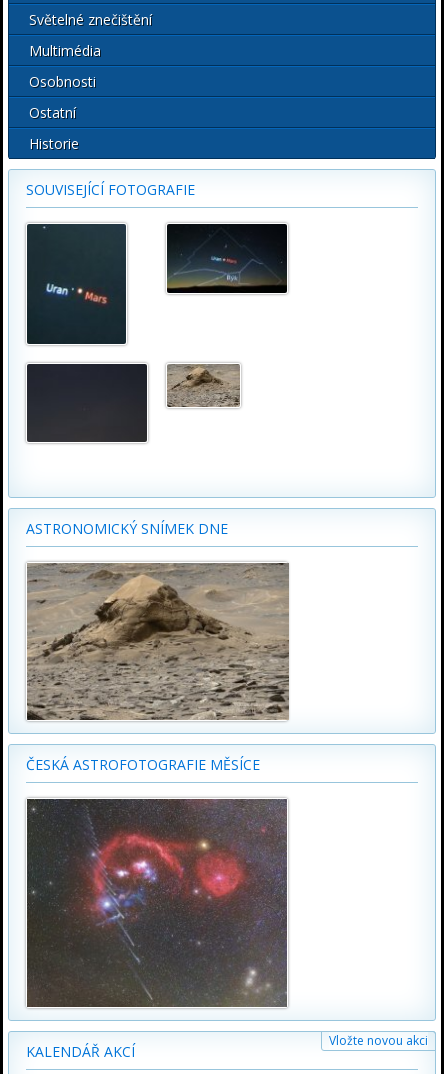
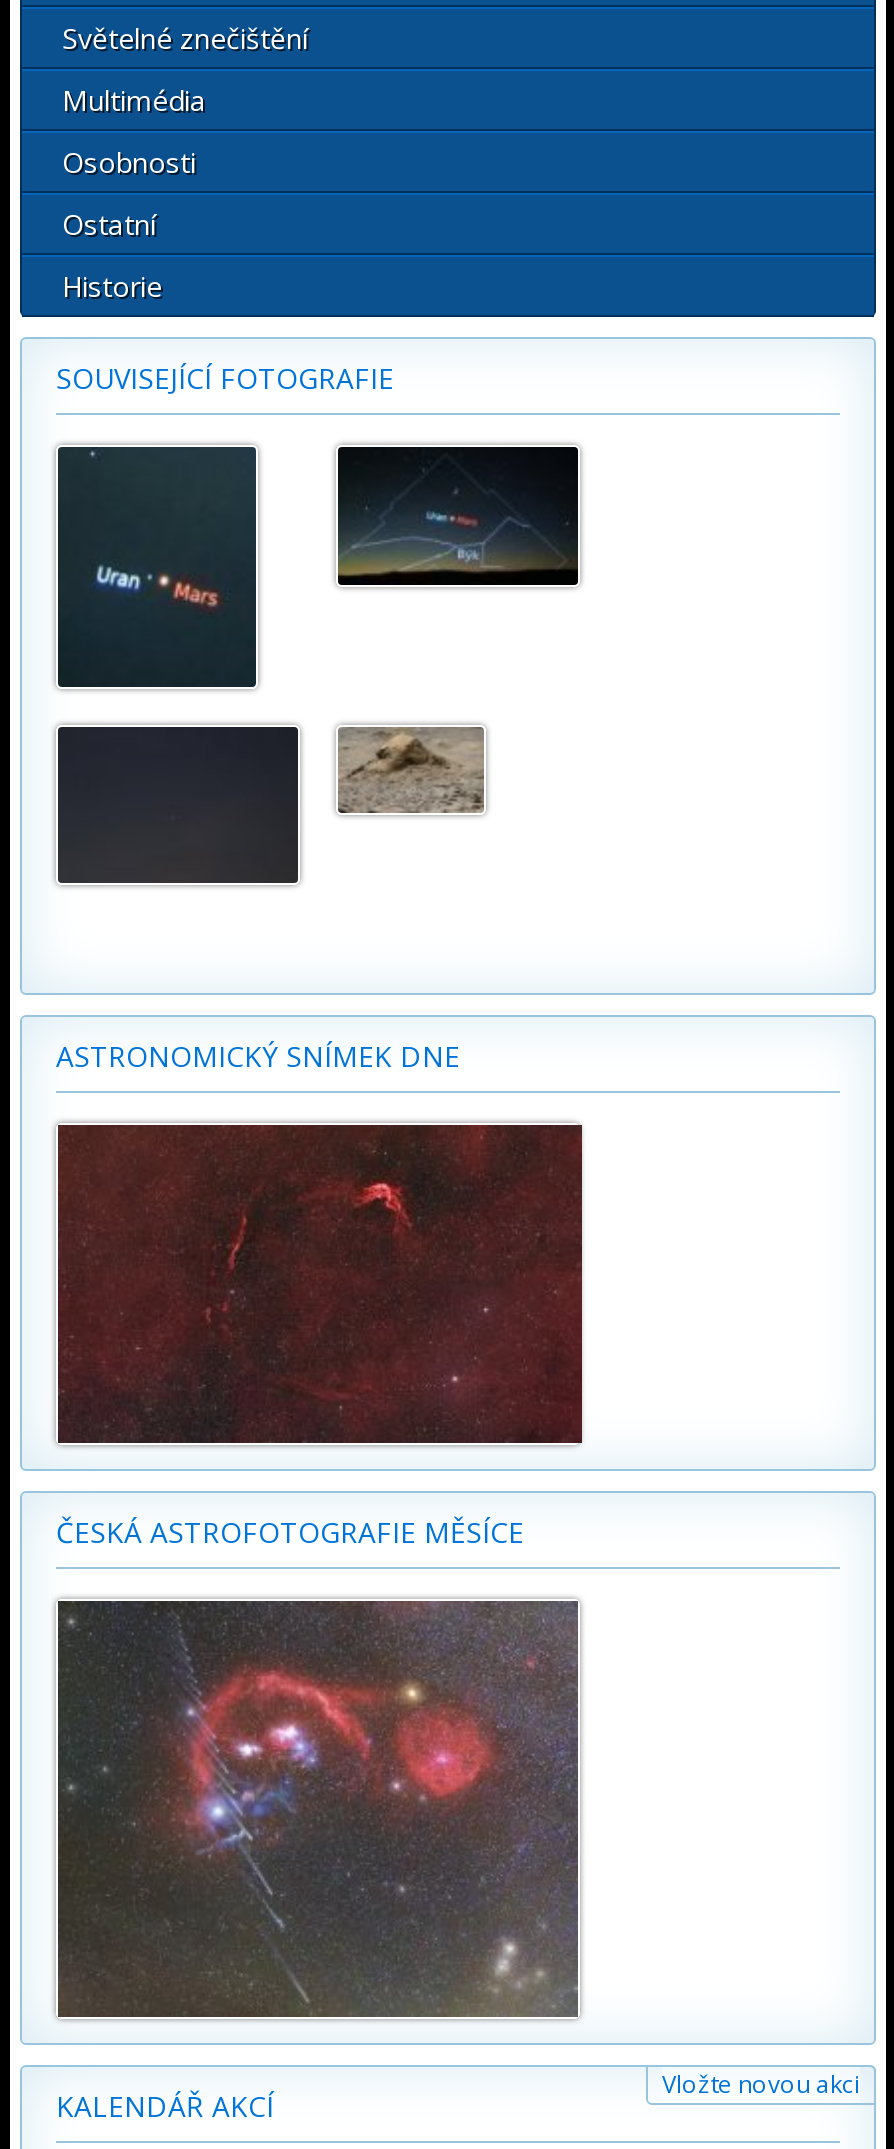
- [image]
+ [image]
